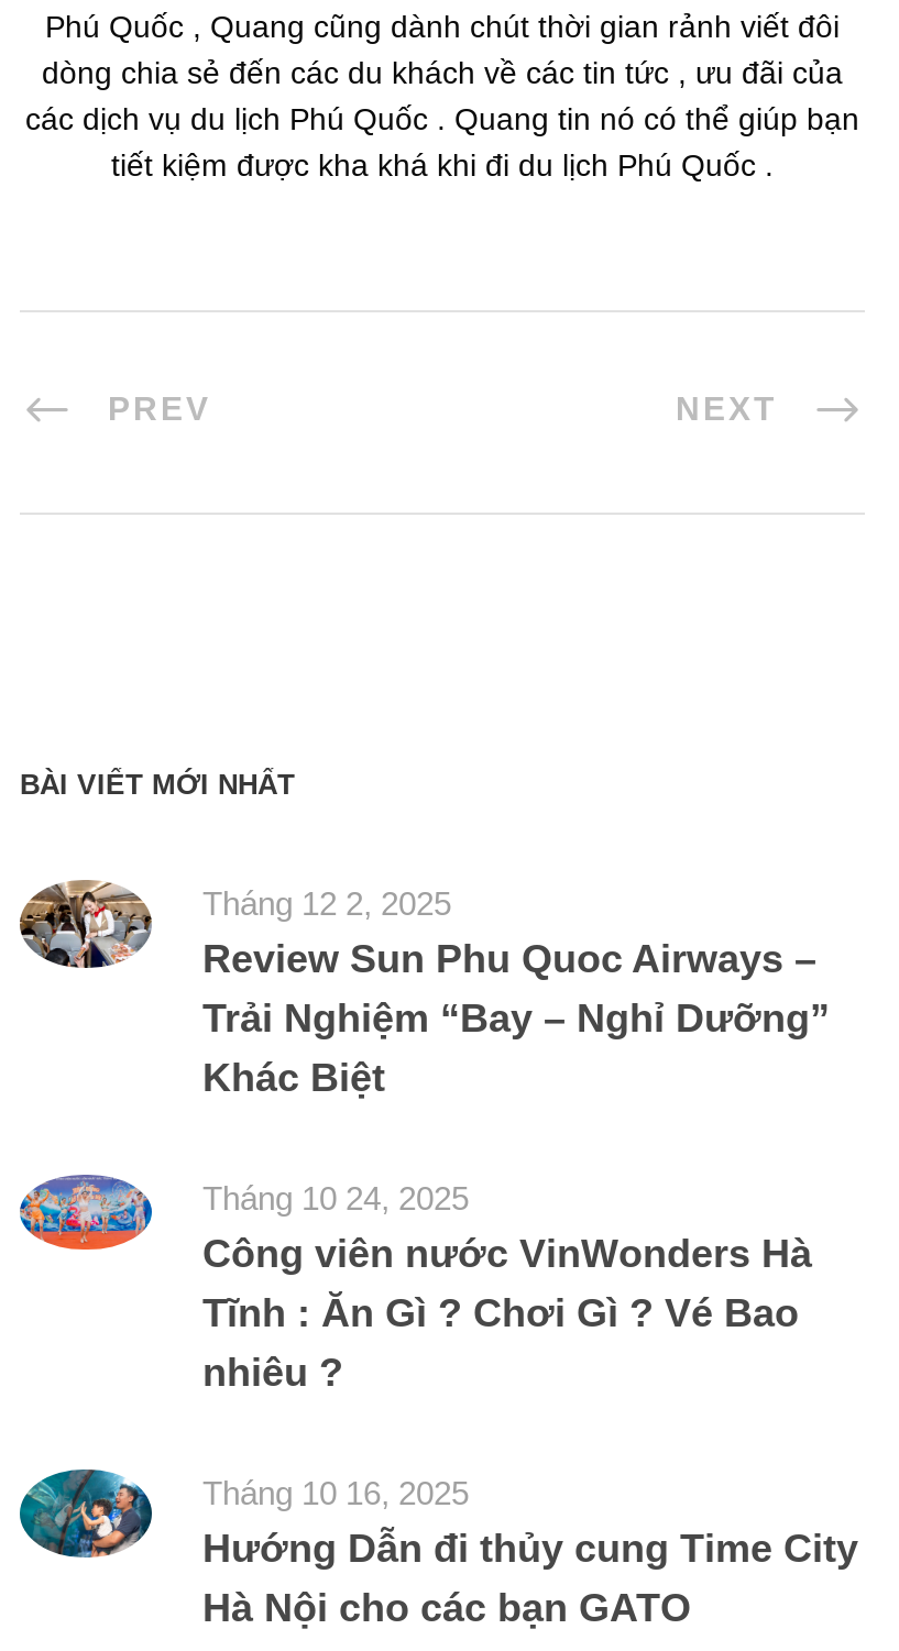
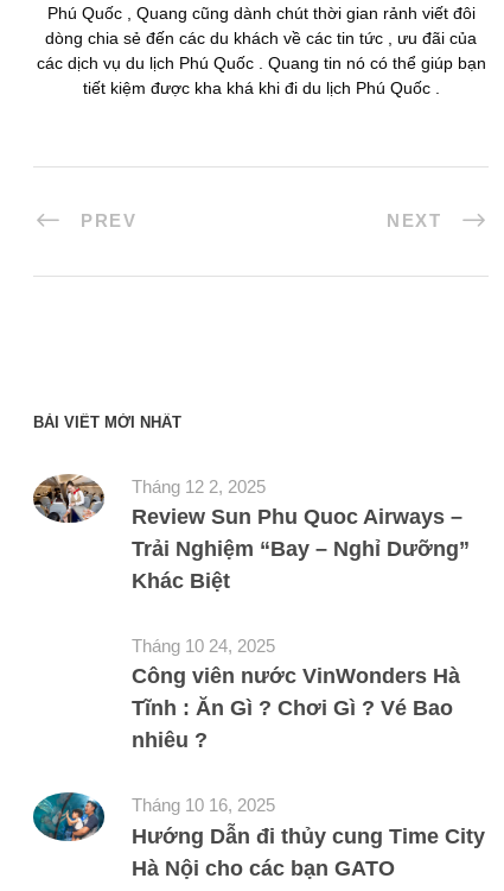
- [image]
